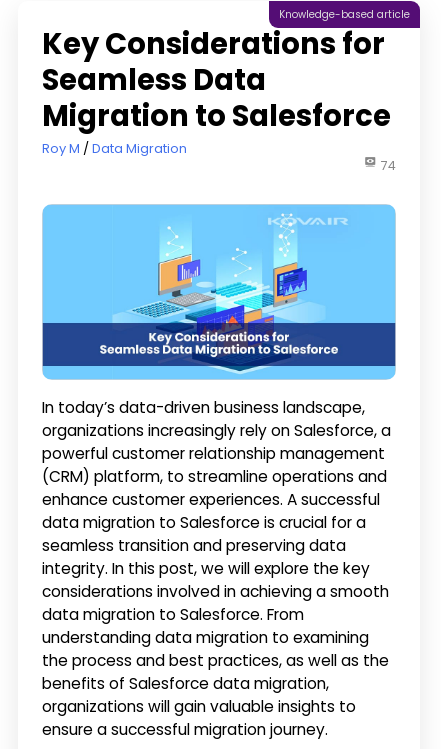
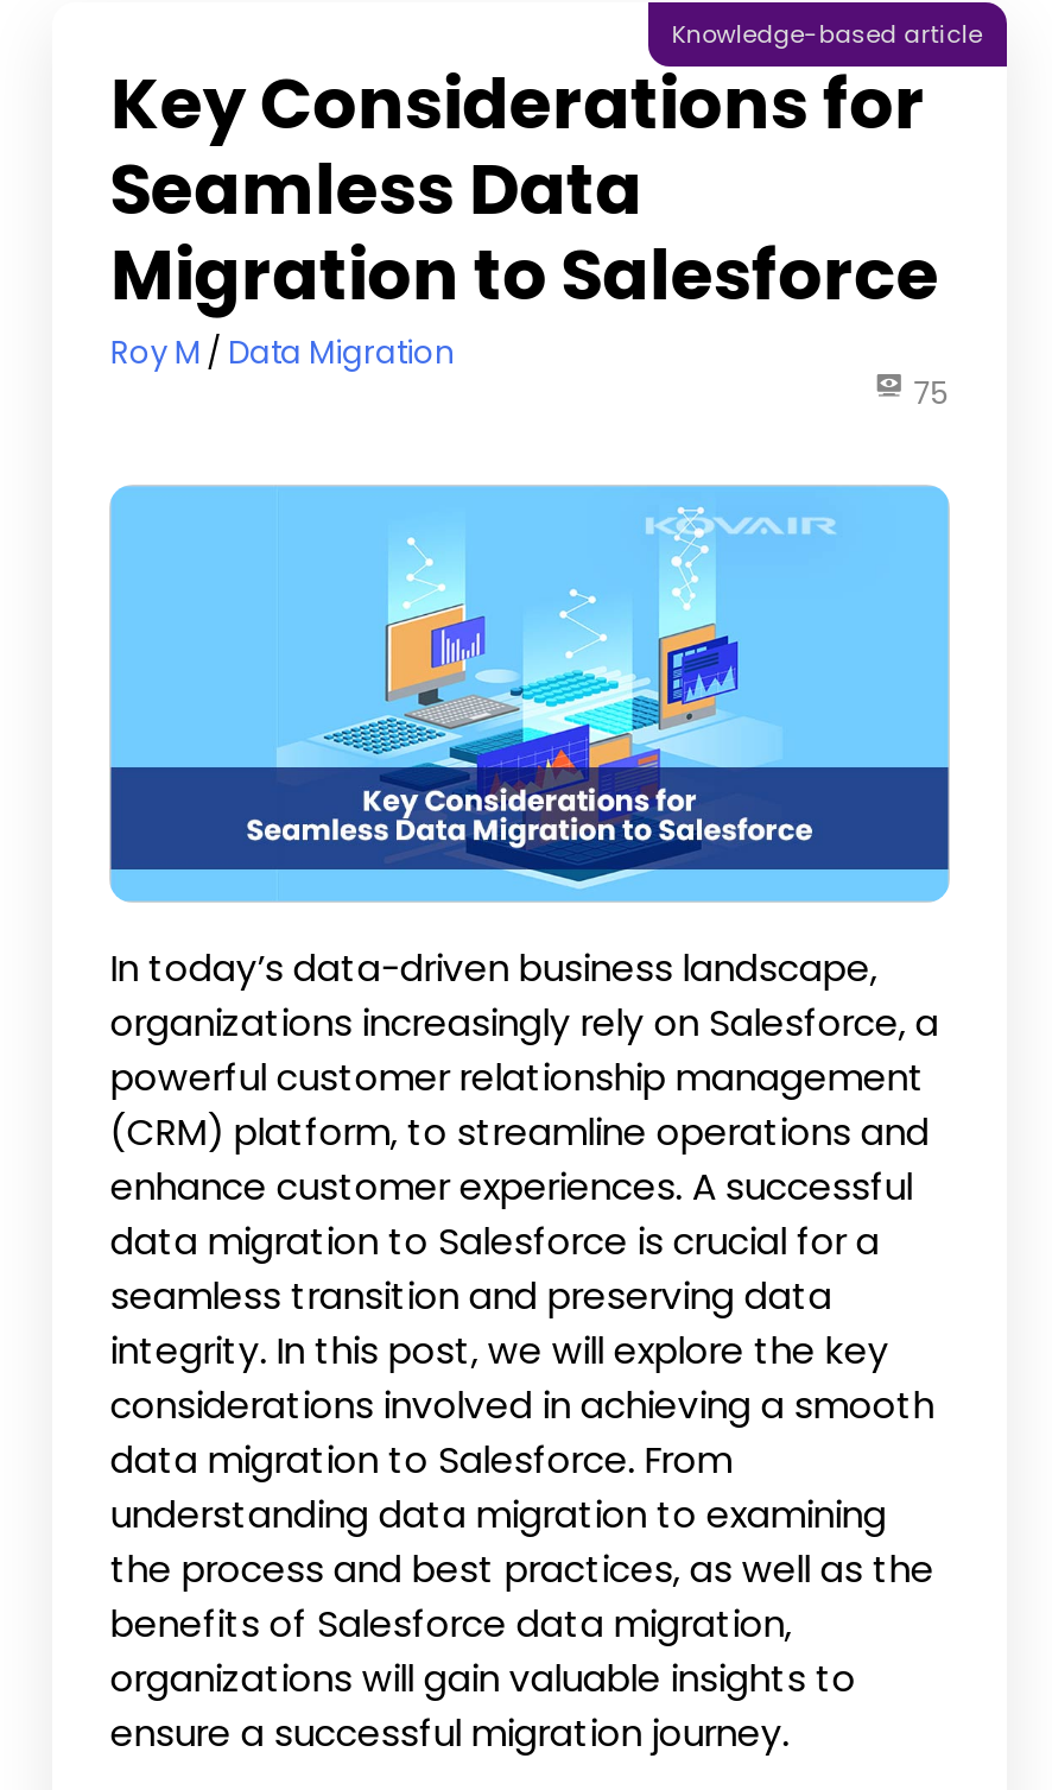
- 74
+ 75
